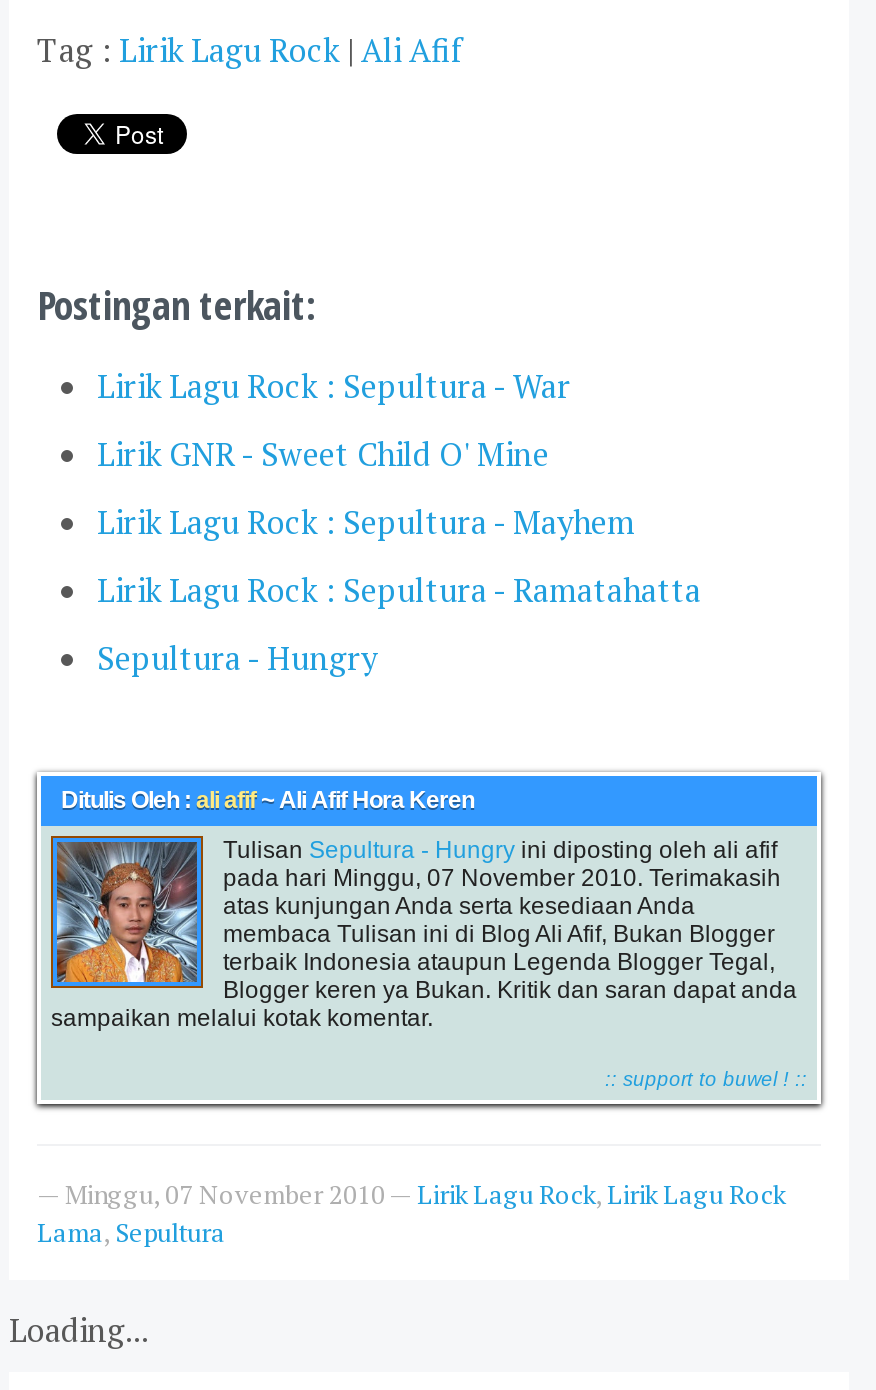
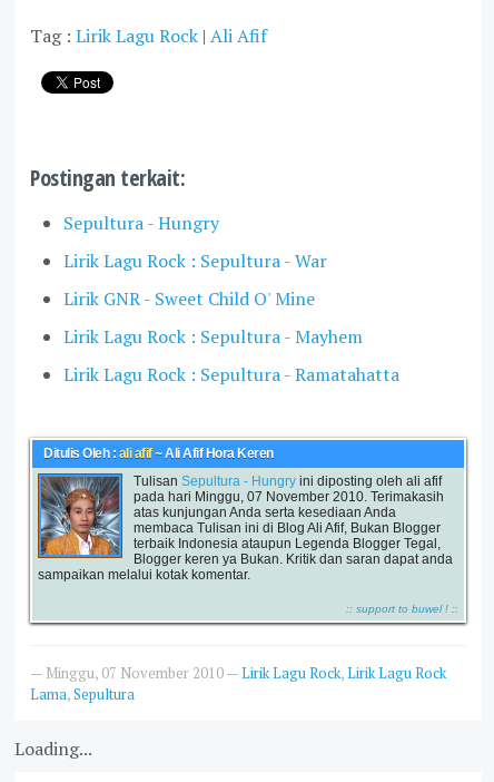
moved down: Lirik Lagu Rock : Sepultura - War | Lirik GNR - Sweet Child O' Mine | Lirik Lagu Rock : Sepultura - Mayhem | Lirik Lagu Rock : Sepultura - Ramatahatta

moved up: Sepultura - Hungry
